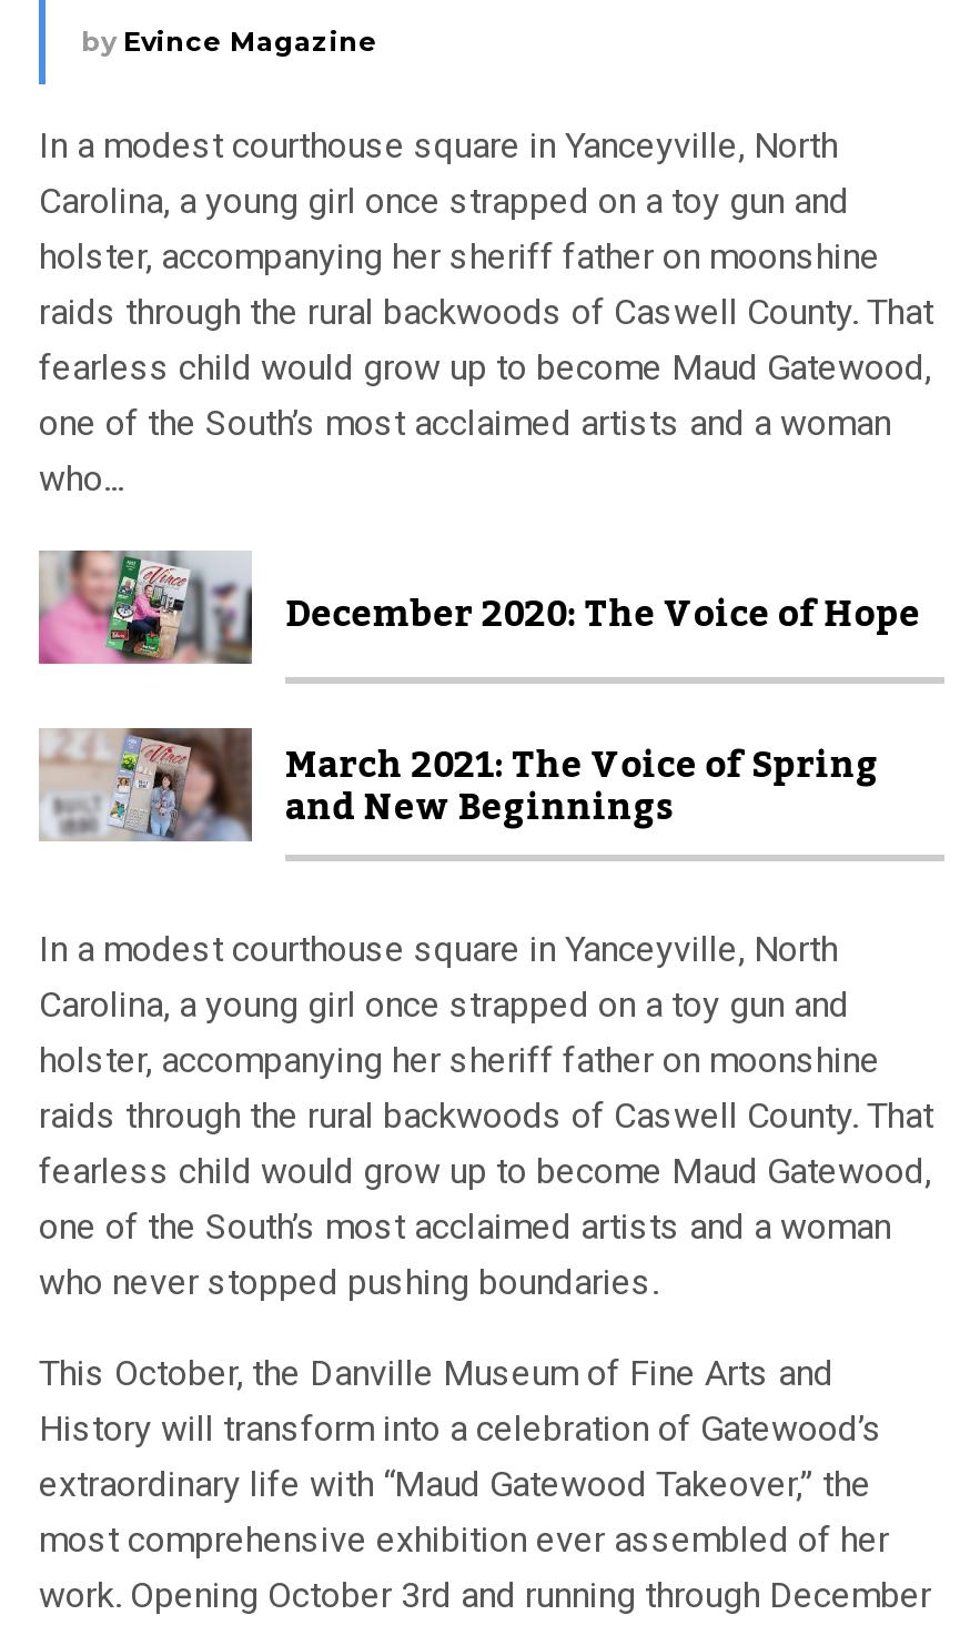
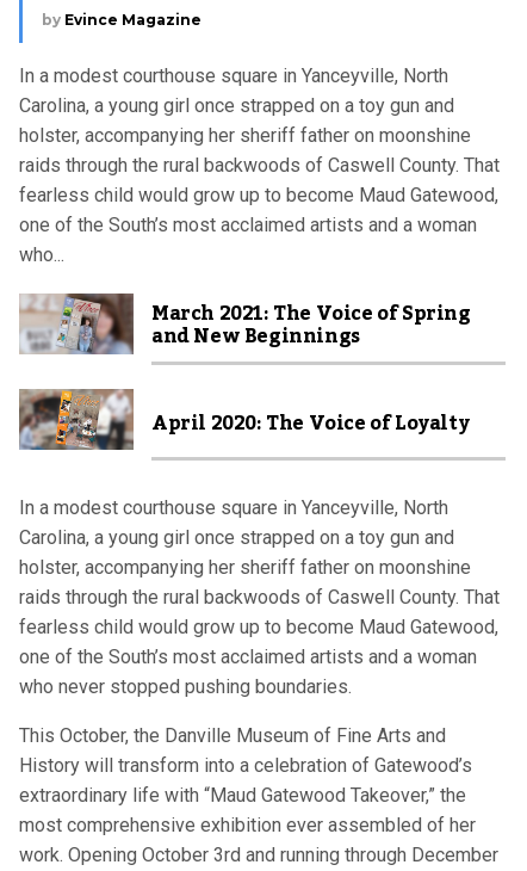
- [image]
- December 2020: The Voice of Hope

moved up: [image] | March 2021: The Voice of Spring | and New Beginnings

+ [image]
+ April 2020: The Voice of Loyalty
